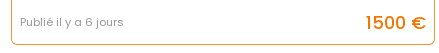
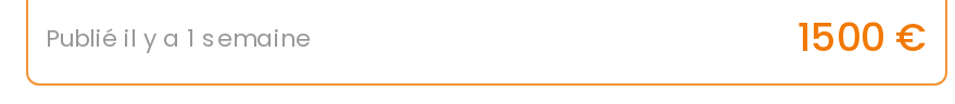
- Publié il y a 6 jours
+ Publié il y a 1 semaine
